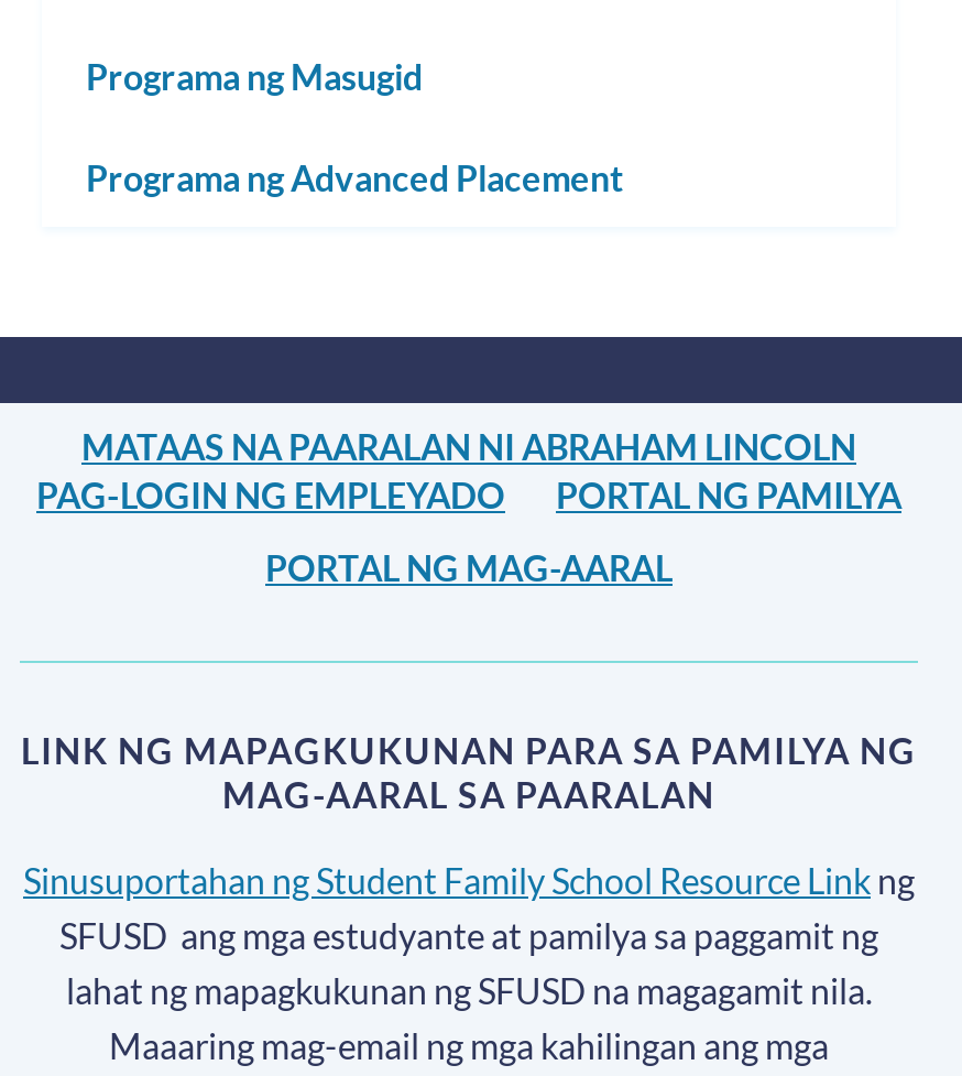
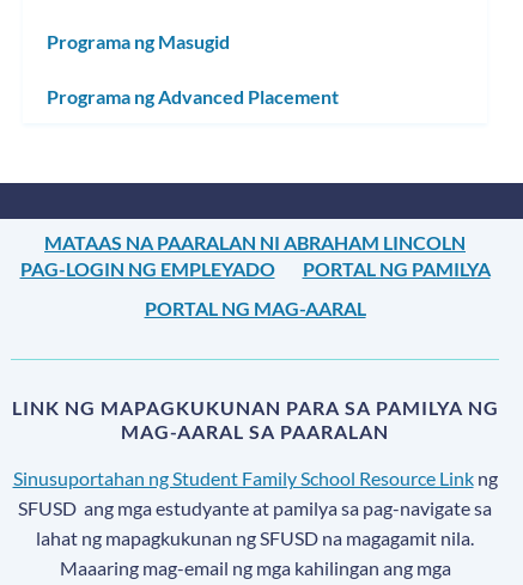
- SFUSD ang mga estudyante at pamilya sa paggamit ng
+ SFUSD ang mga estudyante at pamilya sa pag-navigate sa
